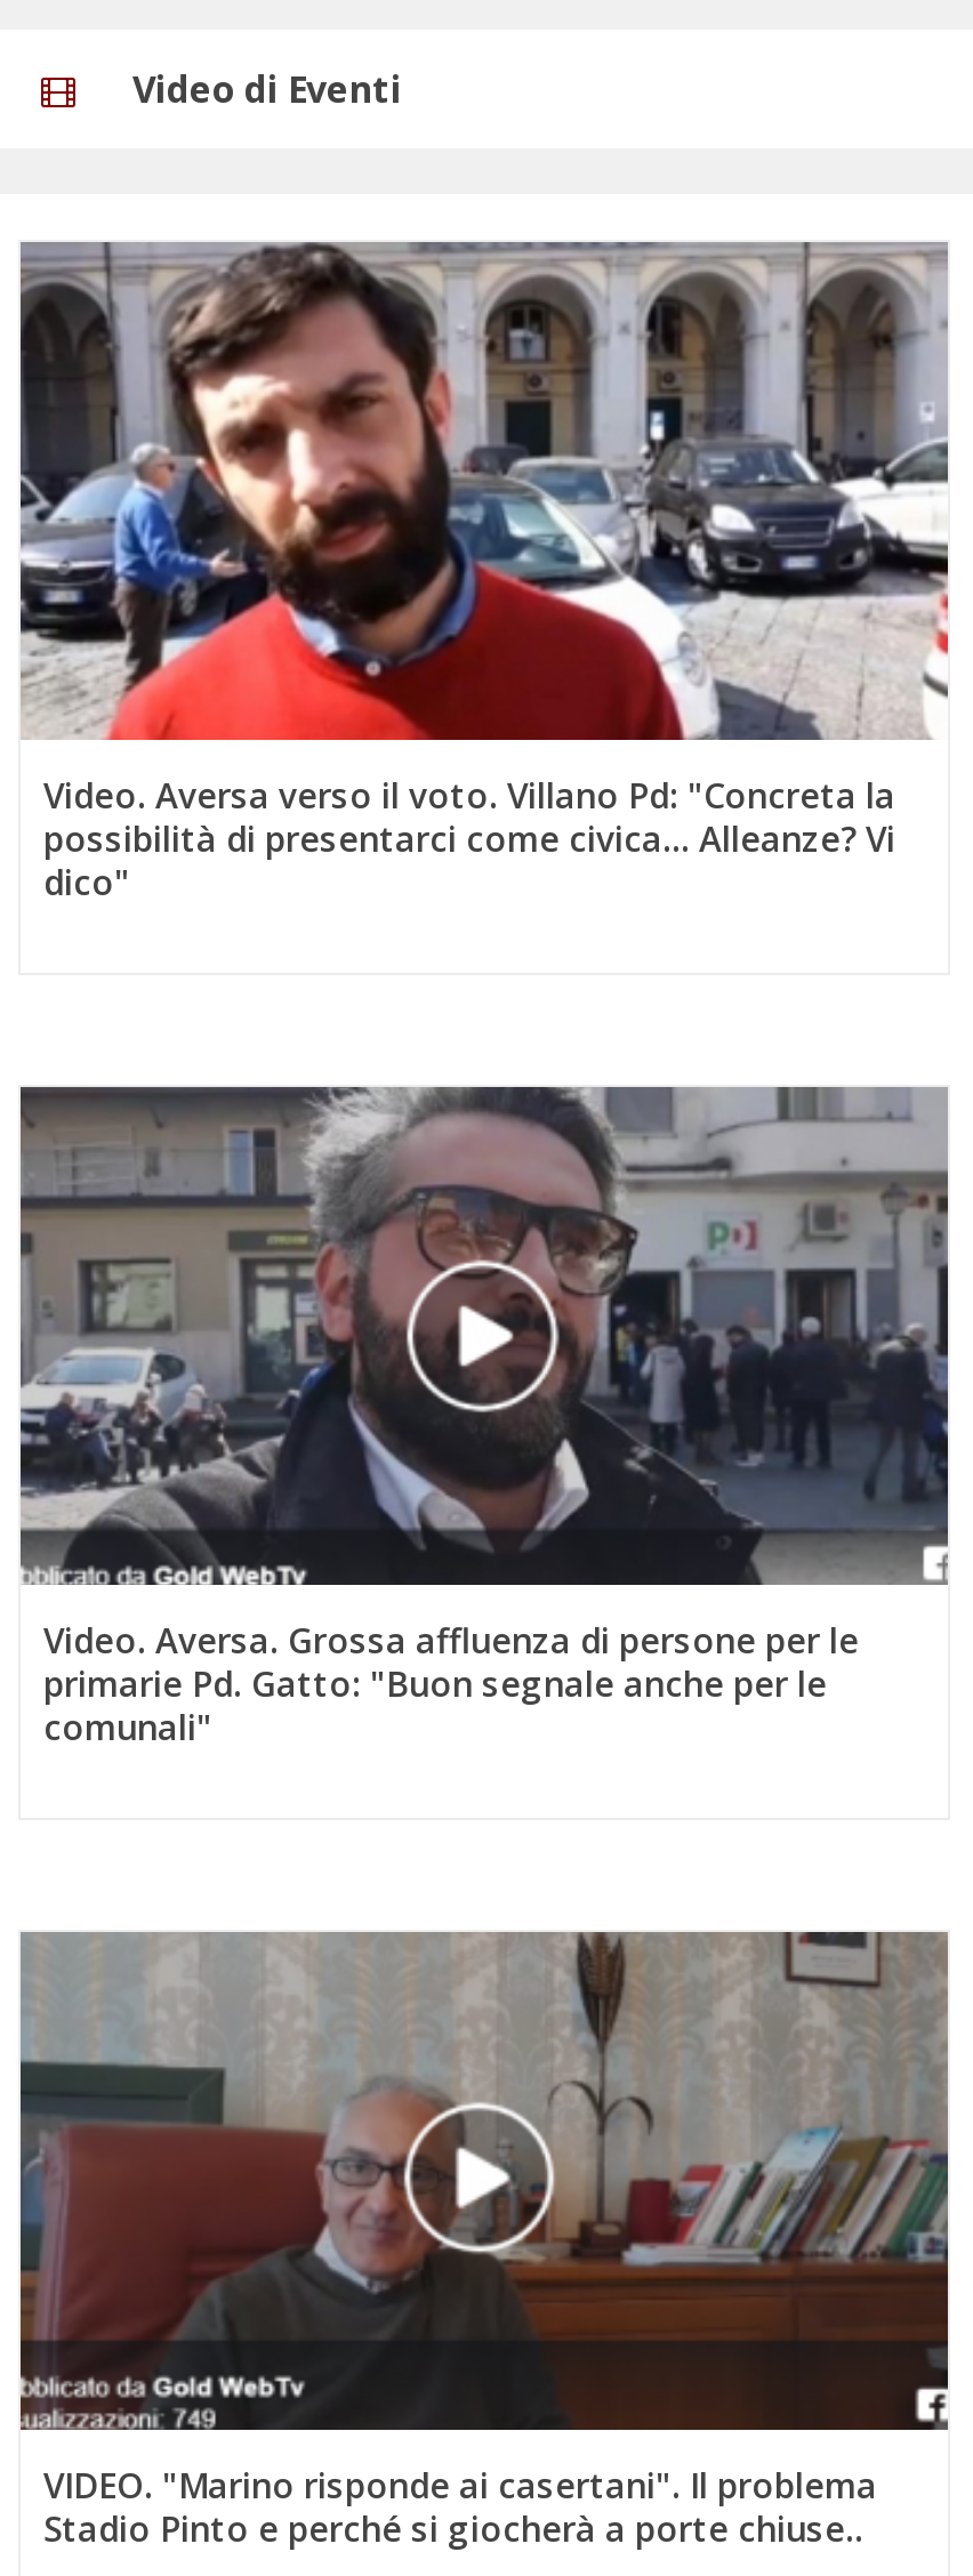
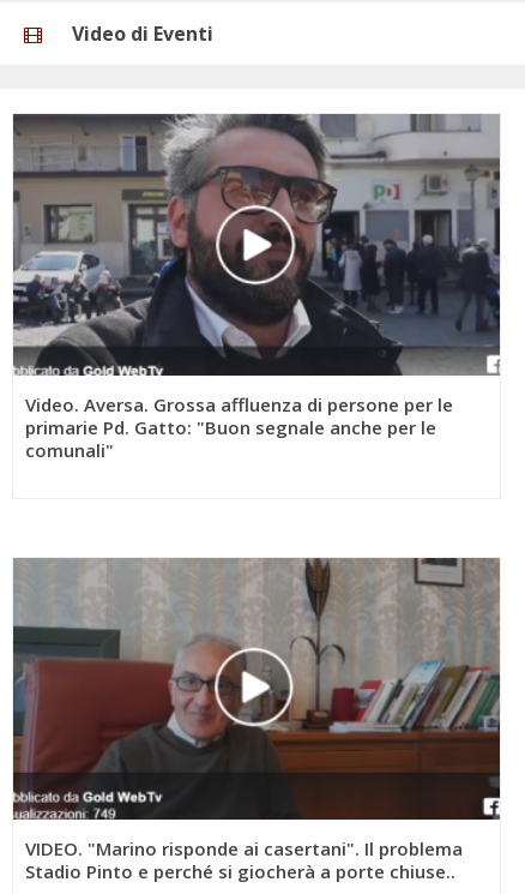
- [image]
- Video. Aversa verso il voto. Villano Pd: "Concreta la
- possibilità di presentarci come civica... Alleanze? Vi
- dico"
